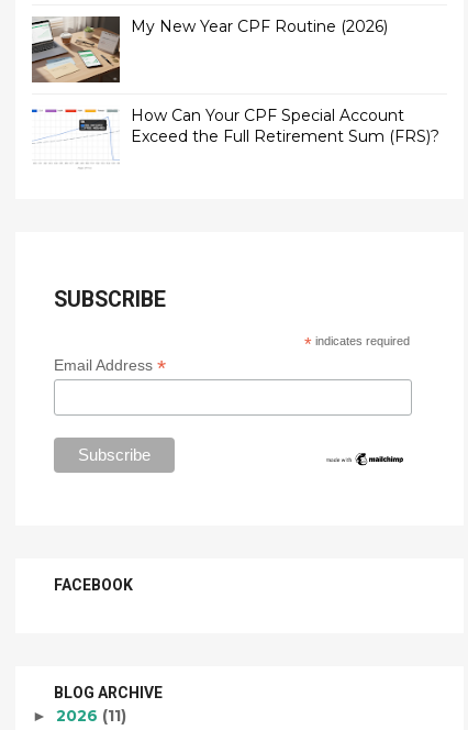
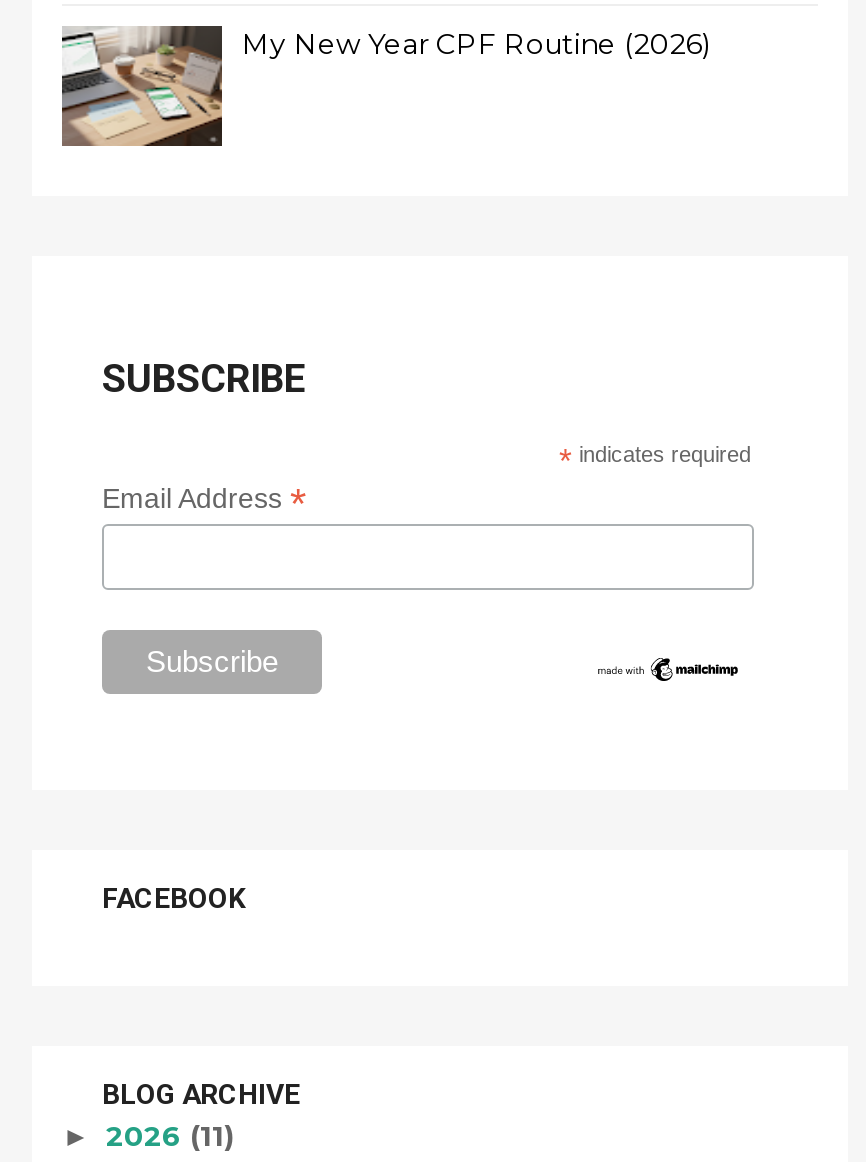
- [image]
- How Can Your CPF Special Account
- Exceed the Full Retirement Sum (FRS)?
